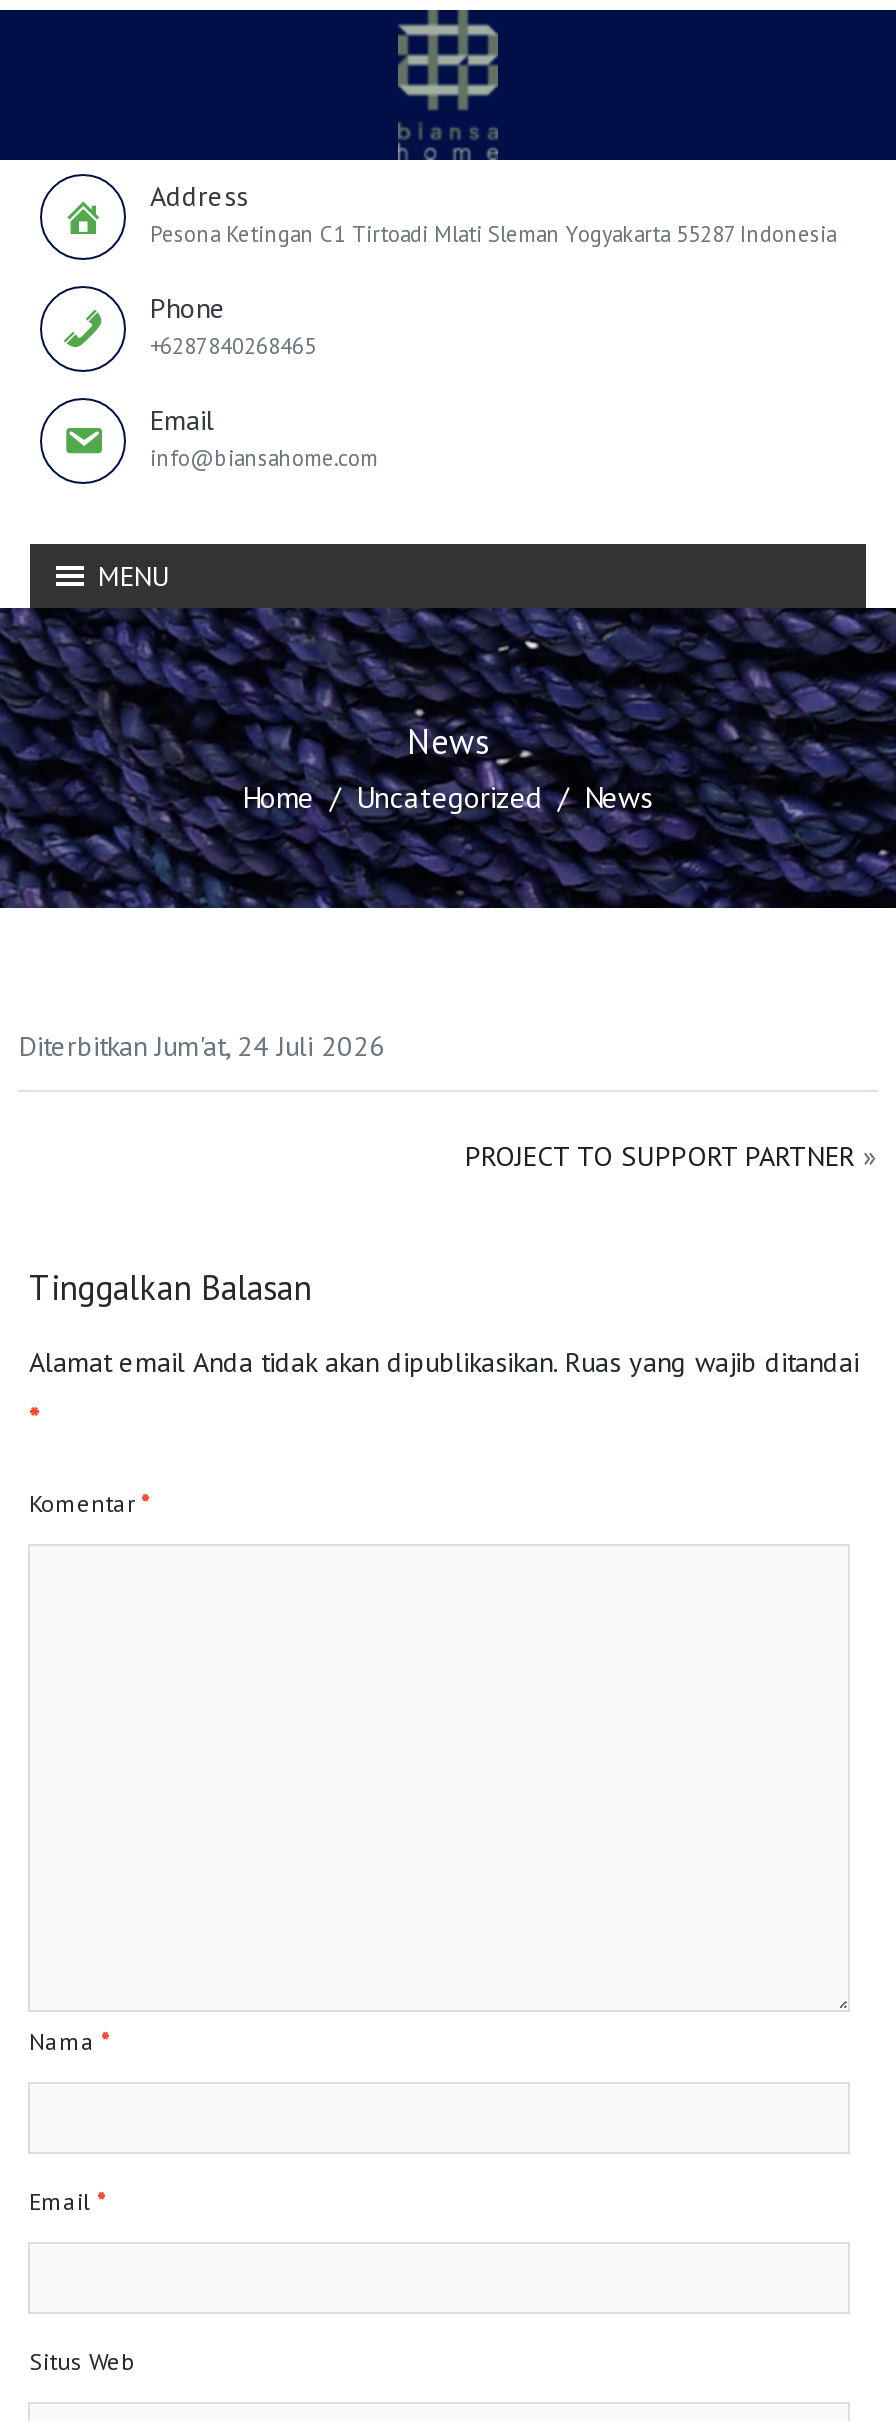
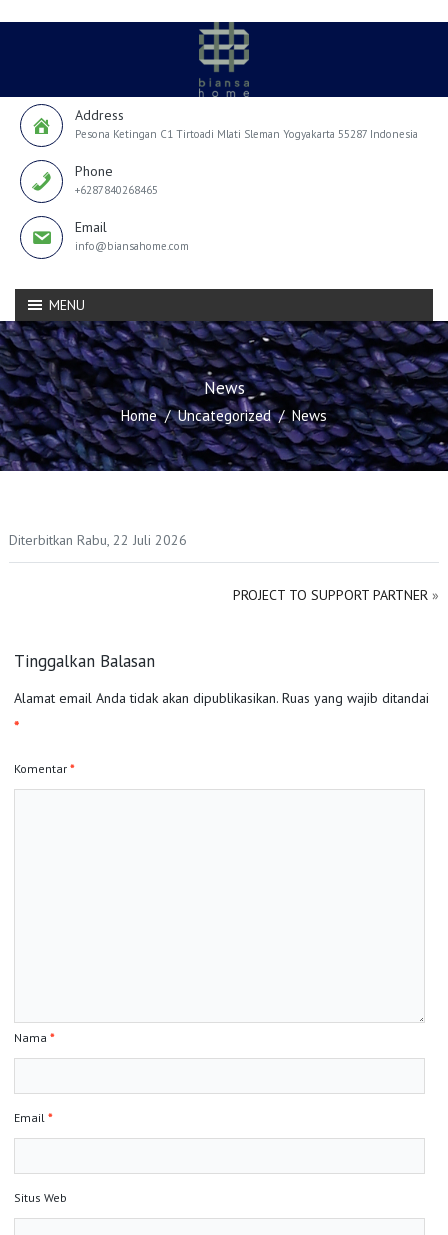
- Diterbitkan Jum'at, 24 Juli 2026
+ Diterbitkan Rabu, 22 Juli 2026
